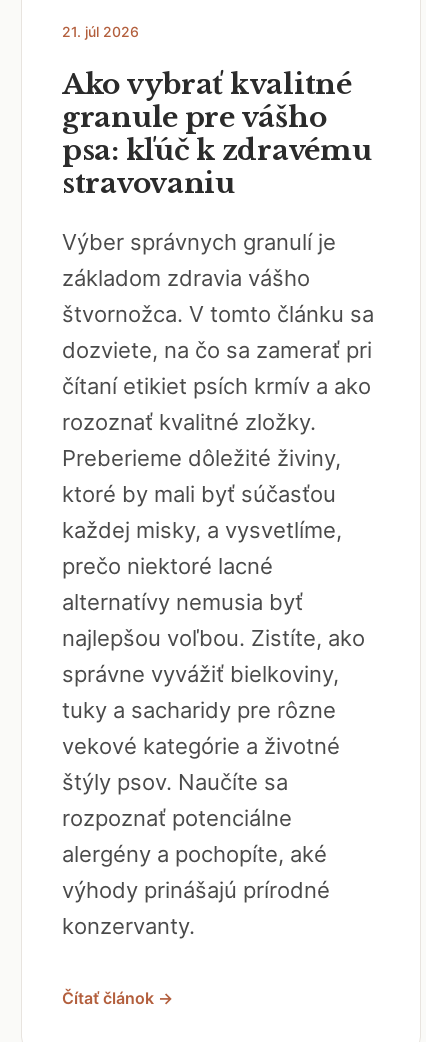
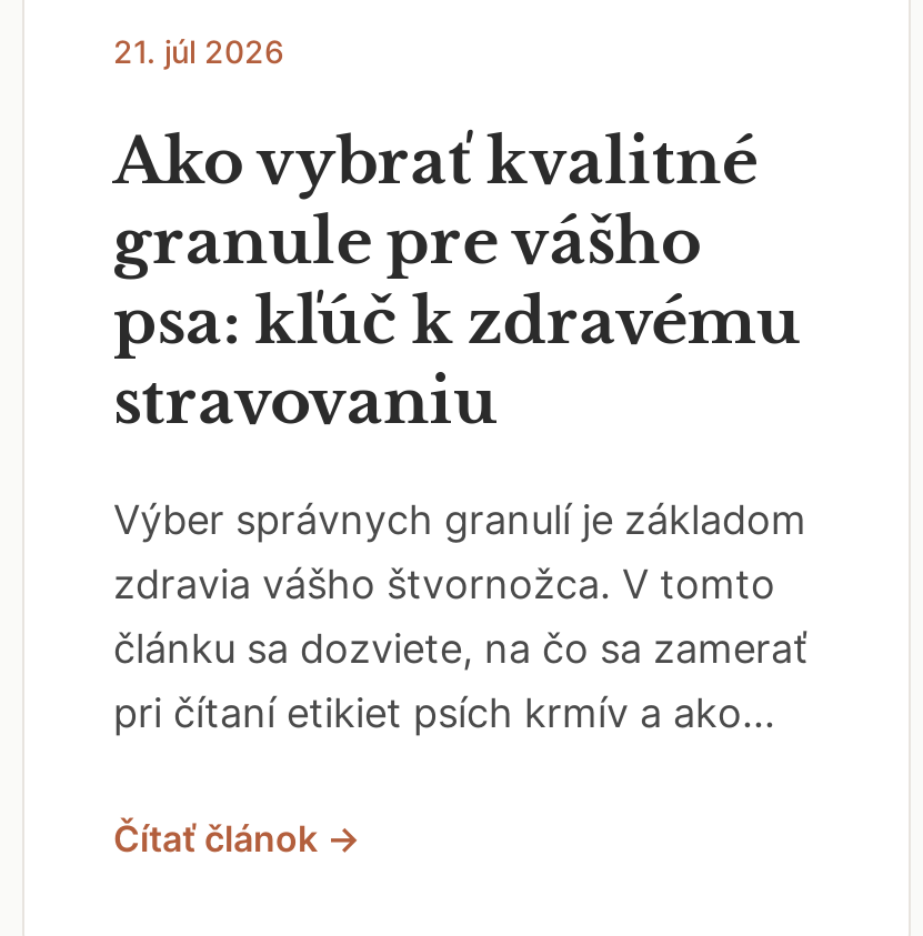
- Výber správnych granulí je
- základom zdravia vášho
- štvornožca. V tomto článku sa
- dozviete, na čo sa zamerať pri
- čítaní etikiet psích krmív a ako
- rozoznať kvalitné zložky.
- Preberieme dôležité živiny,
- ktoré by mali byť súčasťou
- každej misky, a vysvetlíme,
- prečo niektoré lacné
- alternatívy nemusia byť
- najlepšou voľbou. Zistíte, ako
- správne vyvážiť bielkoviny,
- tuky a sacharidy pre rôzne
- vekové kategórie a životné
- štýly psov. Naučíte sa
- rozpoznať potenciálne
- alergény a pochopíte, aké
- výhody prinášajú prírodné
- konzervanty.
+ Výber správnych granulí je základom
+ zdravia vášho štvornožca. V tomto
+ článku sa dozviete, na čo sa zamerať
+ pri čítaní etikiet psích krmív a ako...
